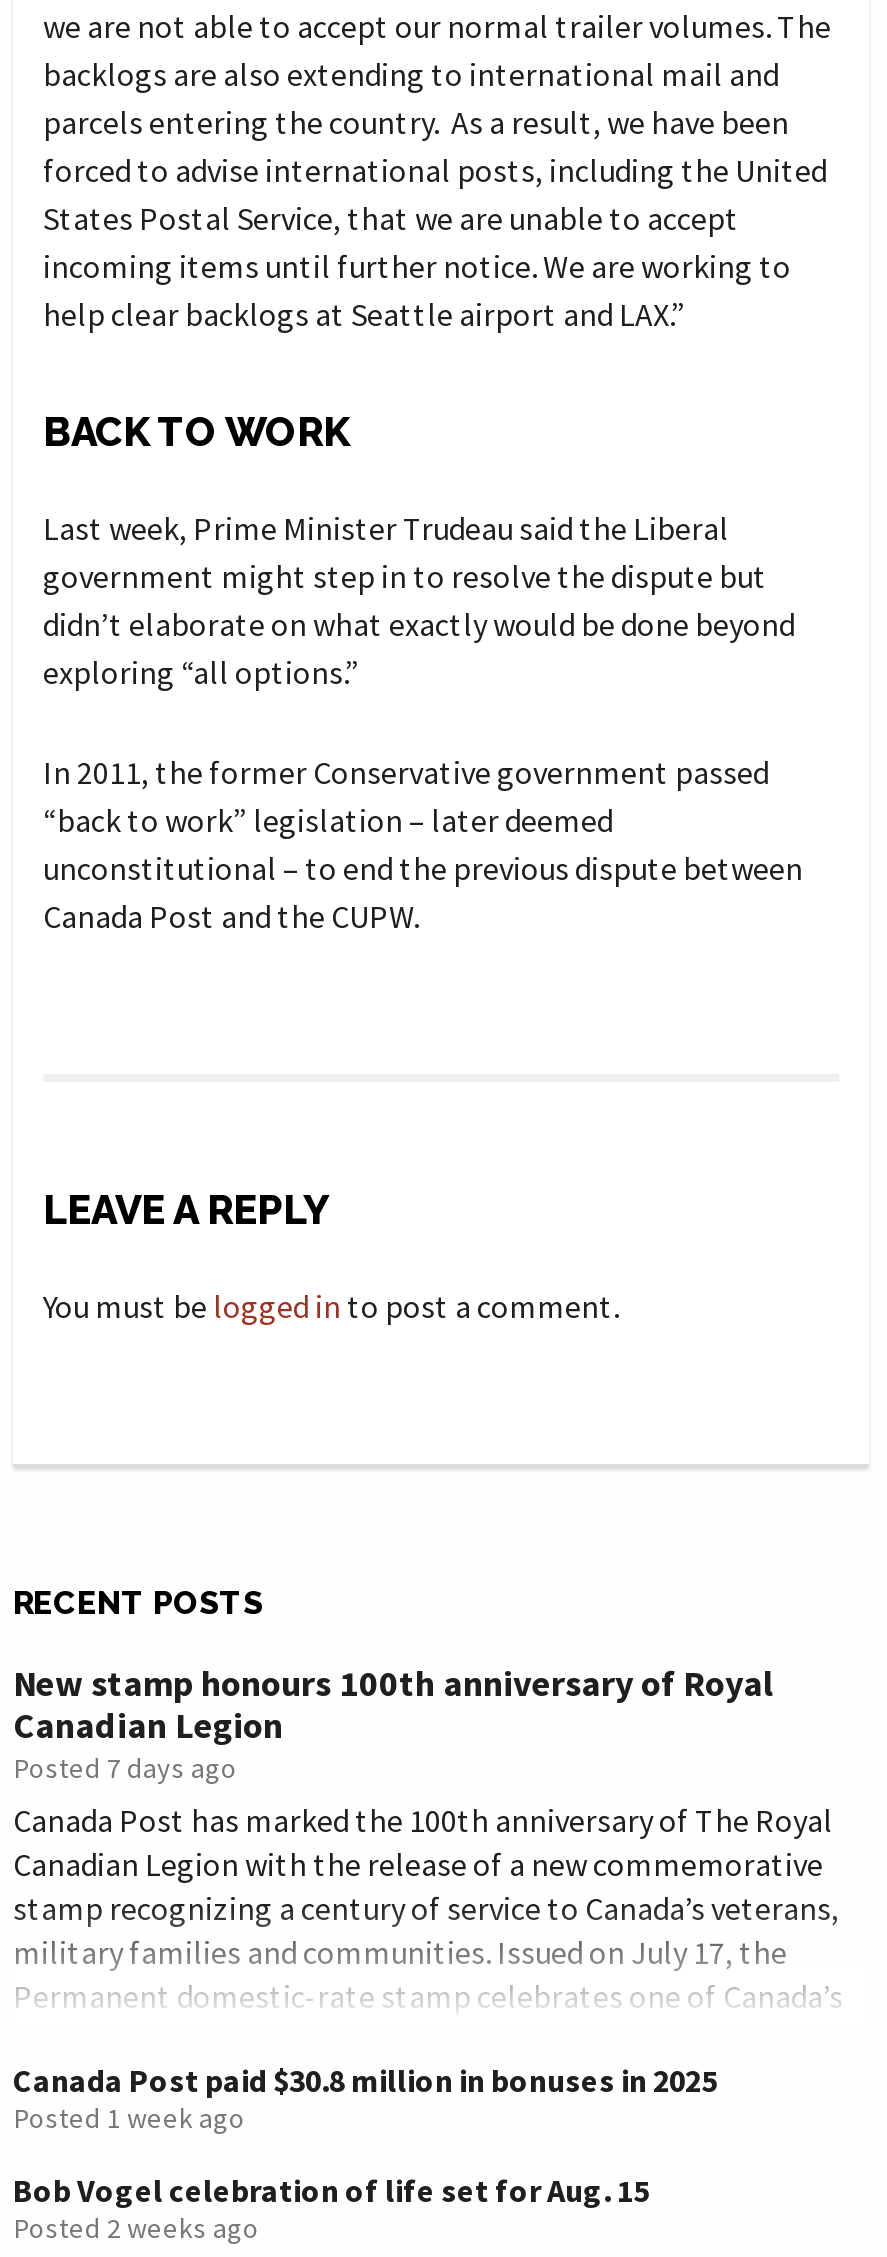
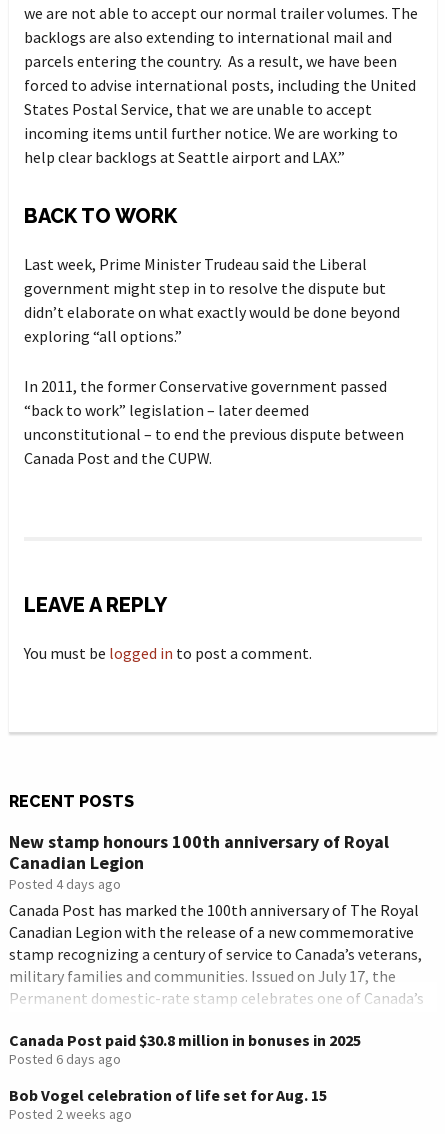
- Posted 7 days ago
+ Posted 4 days ago

- Posted 1 week ago
+ Posted 6 days ago
